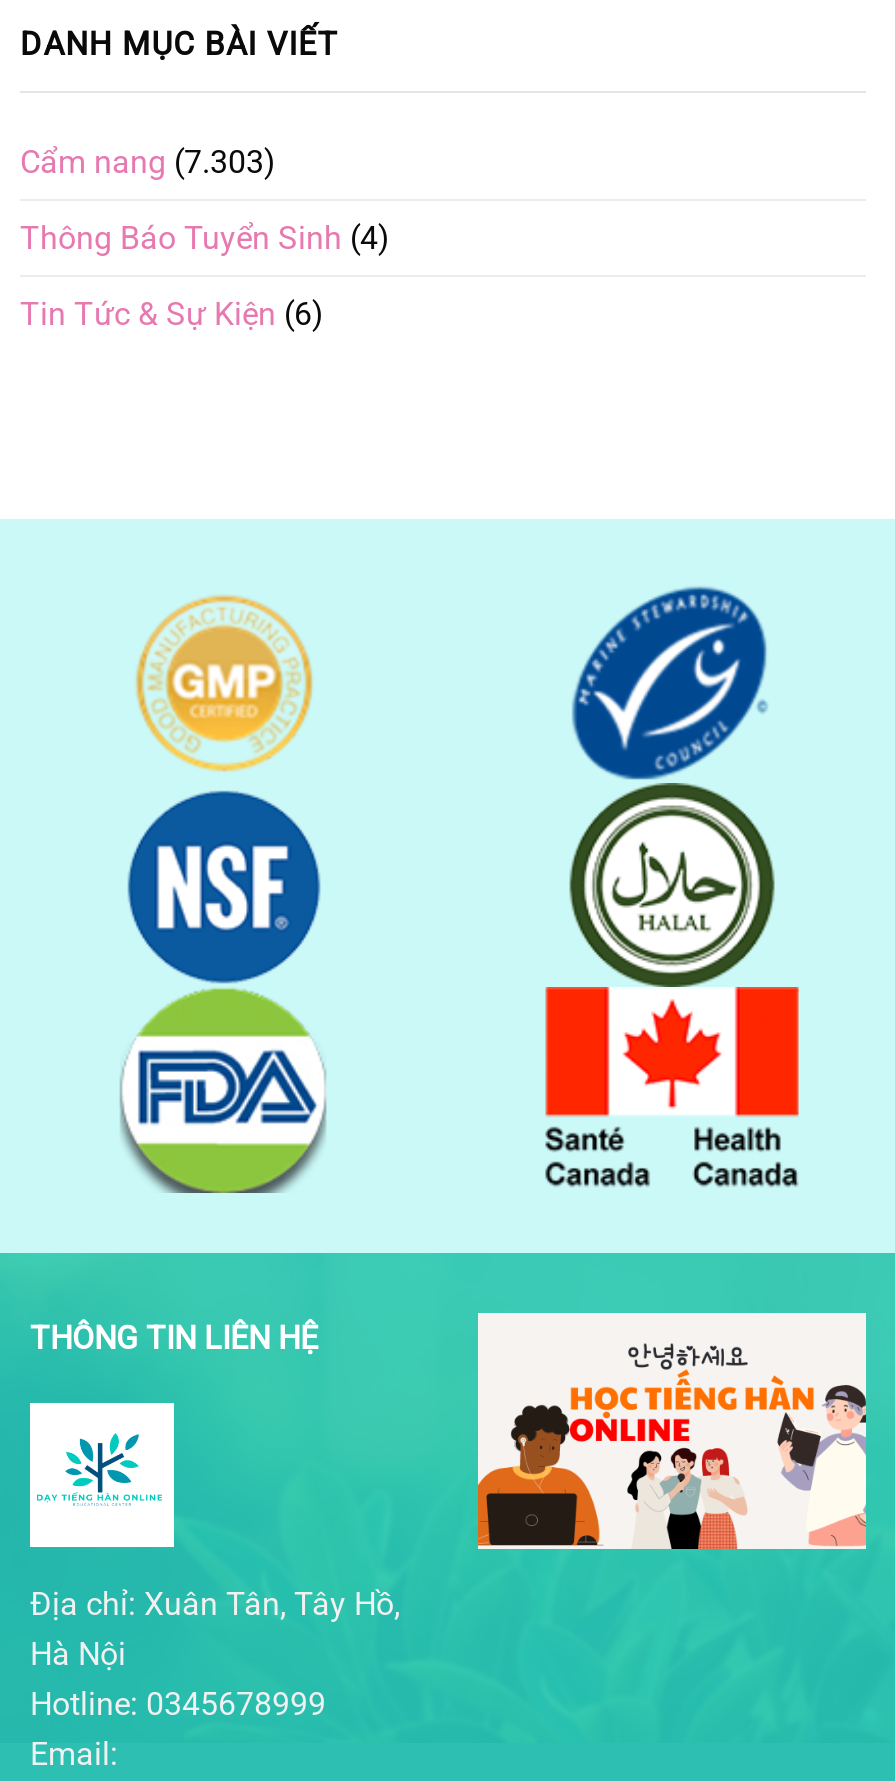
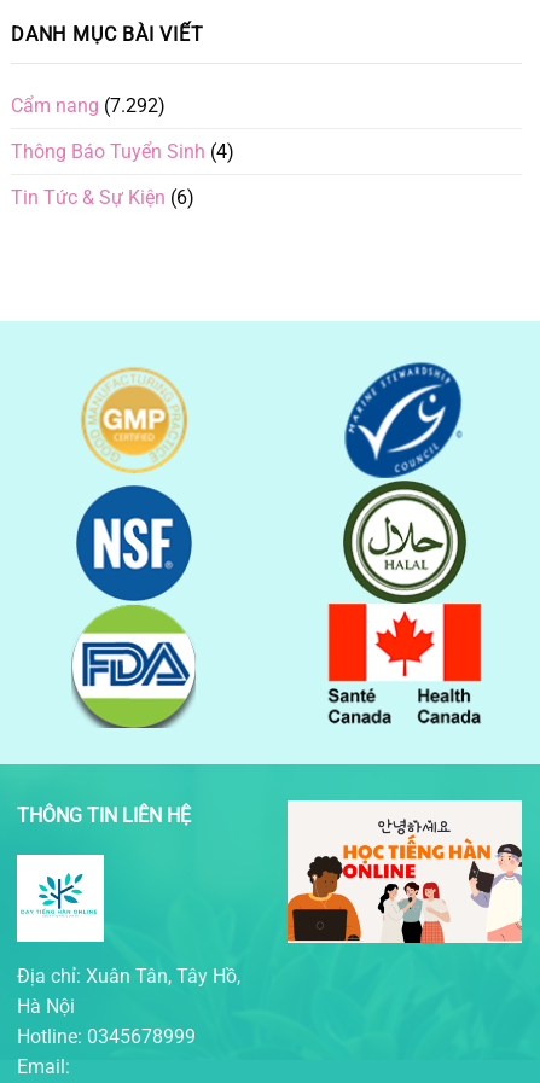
- Cẩm nang (7.303)
+ Cẩm nang (7.292)
